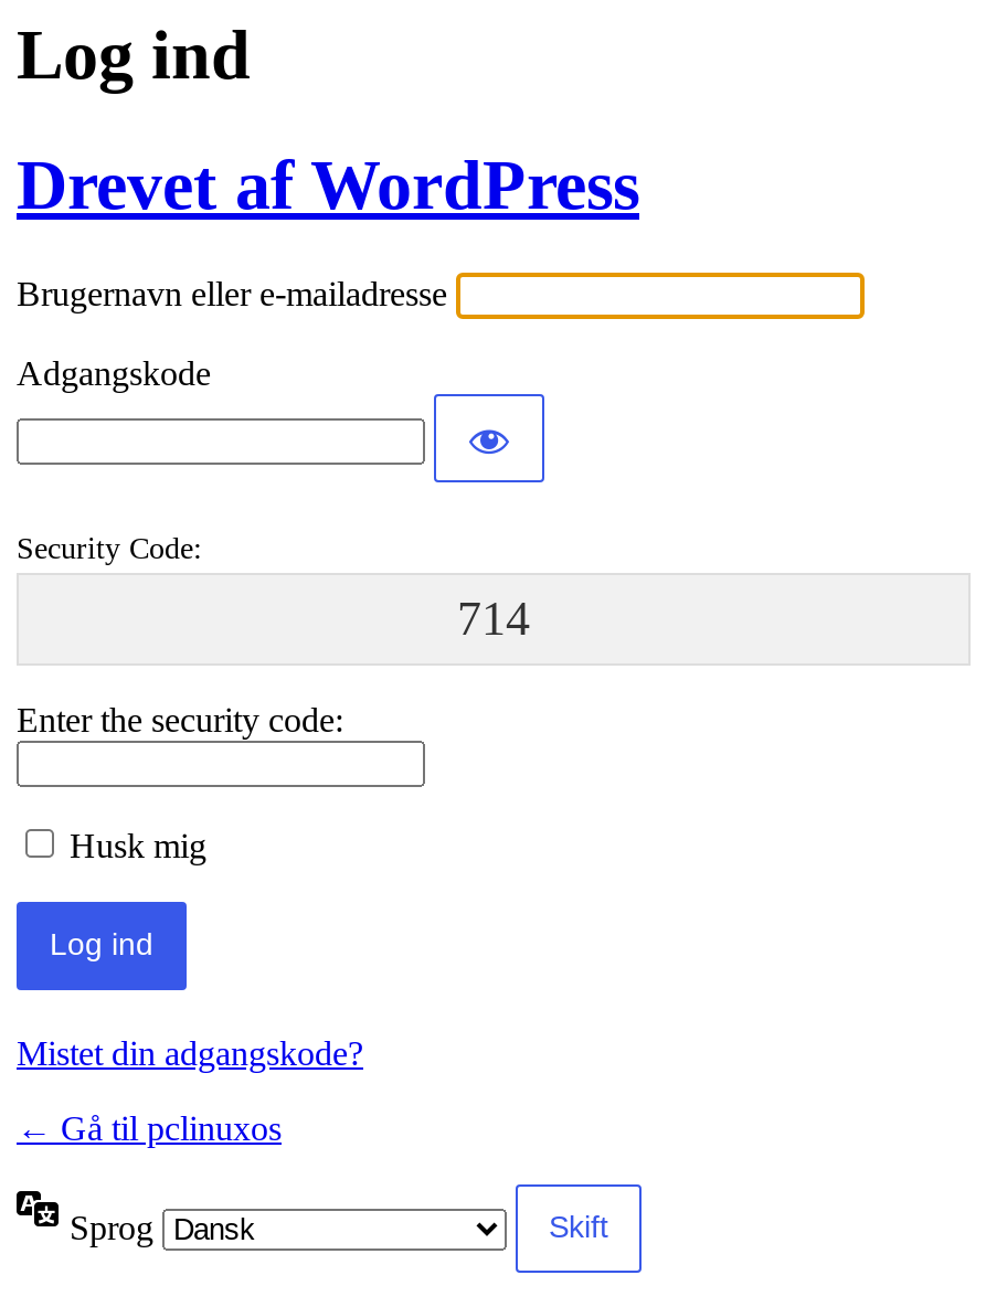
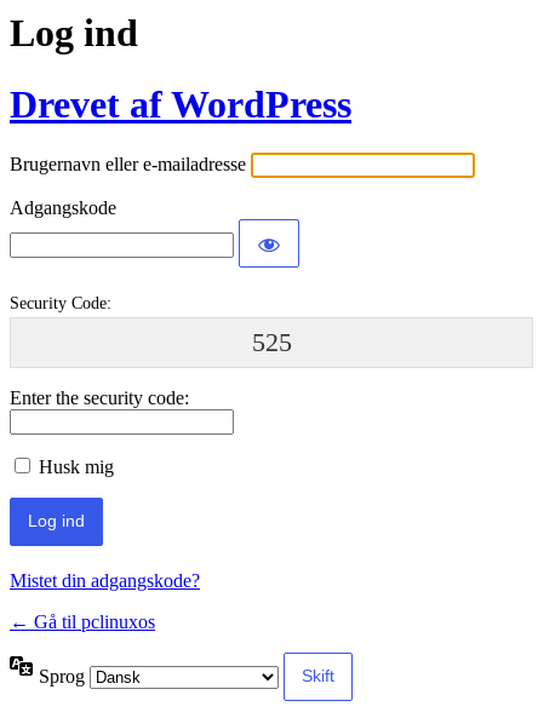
- 714
+ 525
